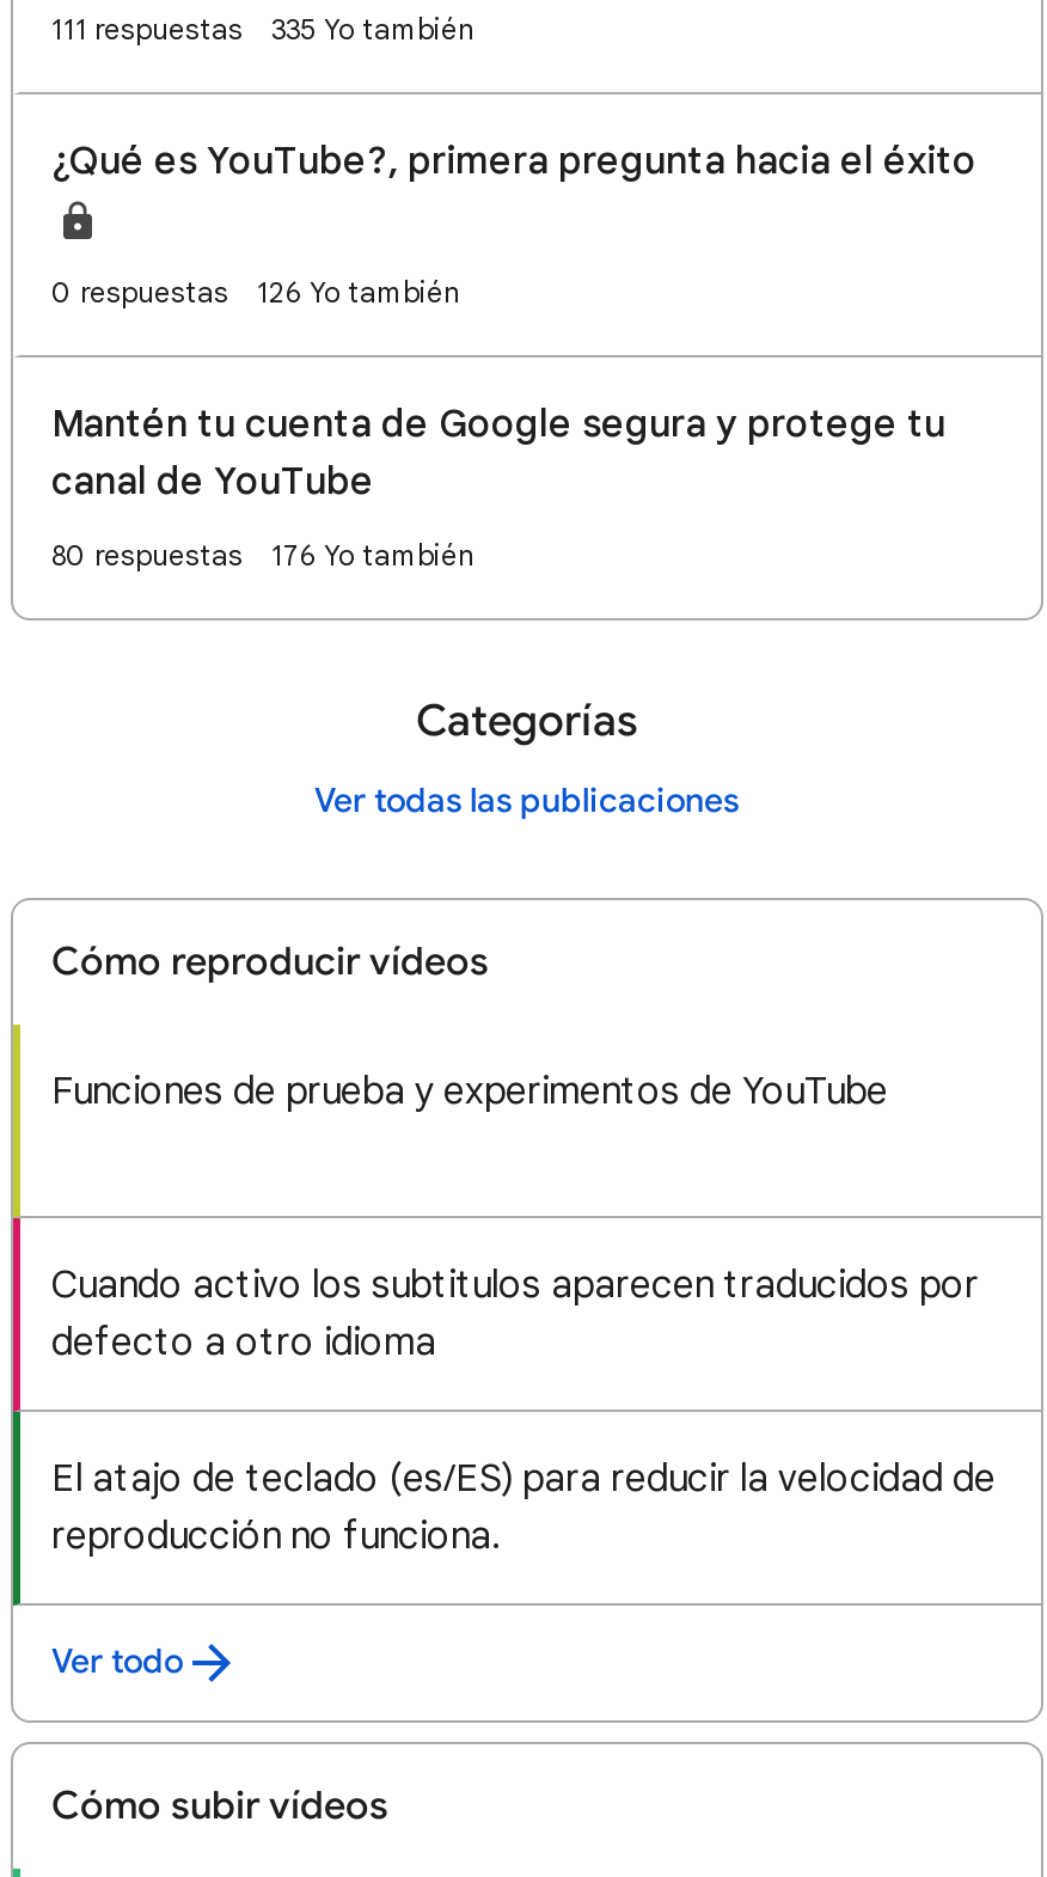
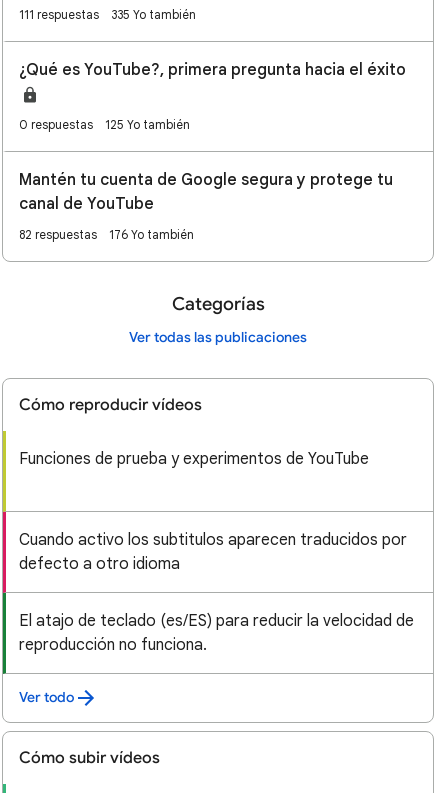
- 126 Yo también
+ 125 Yo también

- 80 respuestas 176 Yo también
+ 82 respuestas 176 Yo también
